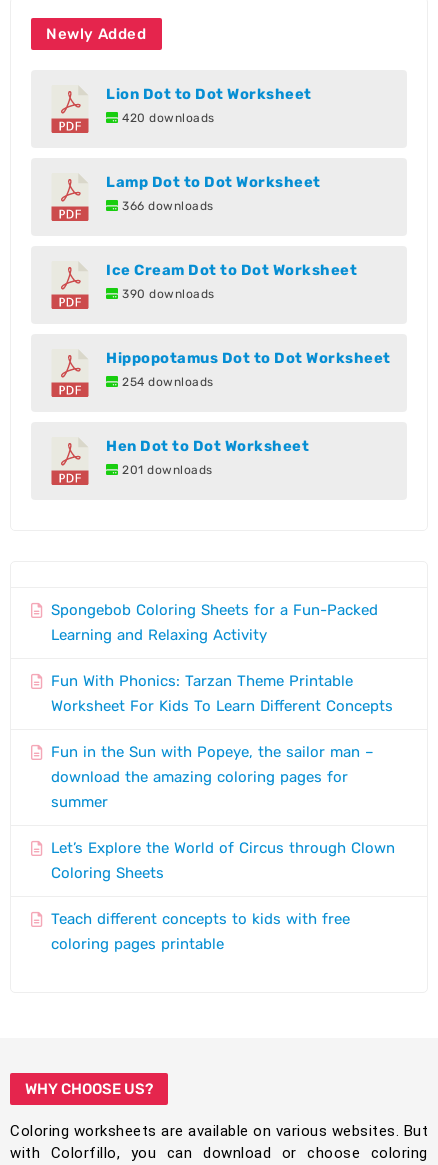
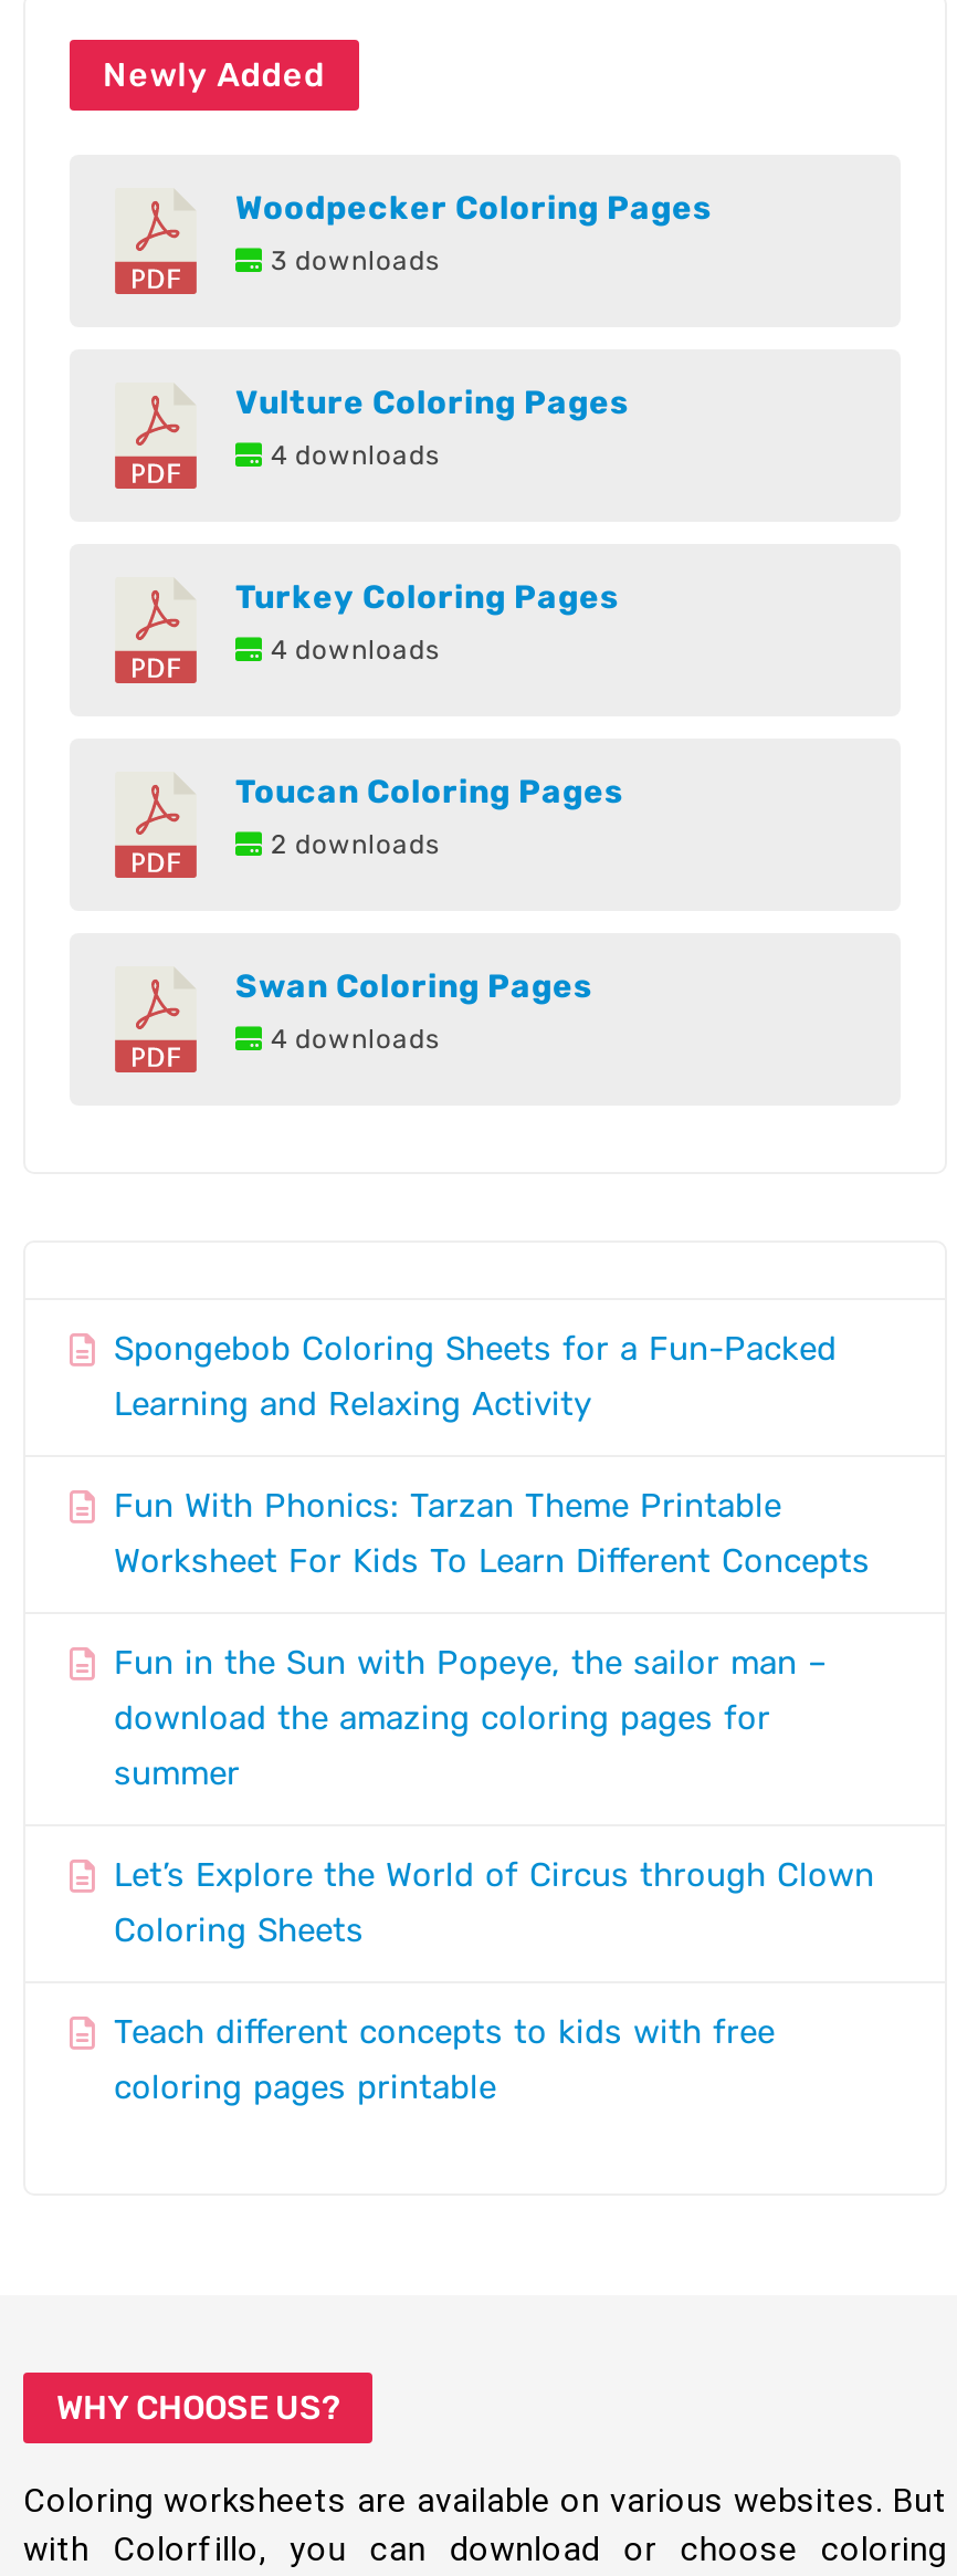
- Lion Dot to Dot Worksheet
- 420 downloads
+ Woodpecker Coloring Pages
+ 3 downloads

- Lamp Dot to Dot Worksheet
- 366 downloads
+ Vulture Coloring Pages
+ 4 downloads

- Ice Cream Dot to Dot Worksheet
- 390 downloads
+ Turkey Coloring Pages
+ 4 downloads

- Hippopotamus Dot to Dot Worksheet
- 254 downloads
+ Toucan Coloring Pages
+ 2 downloads

- Hen Dot to Dot Worksheet
- 201 downloads
+ Swan Coloring Pages
+ 4 downloads
